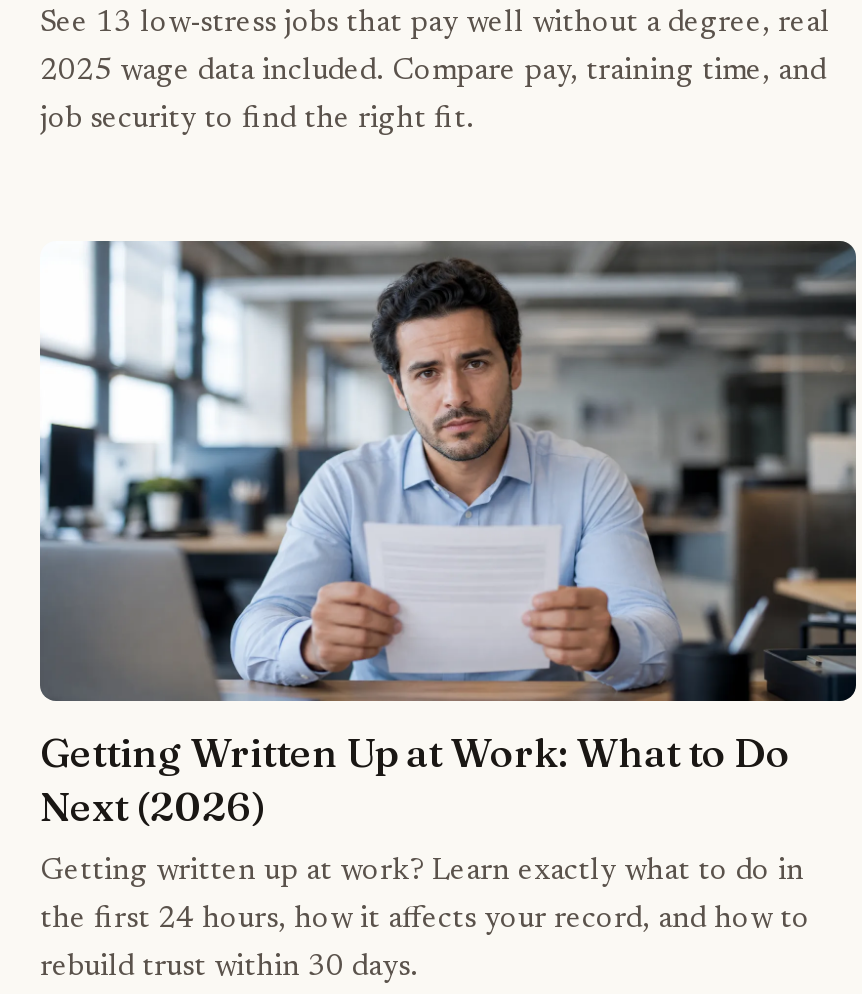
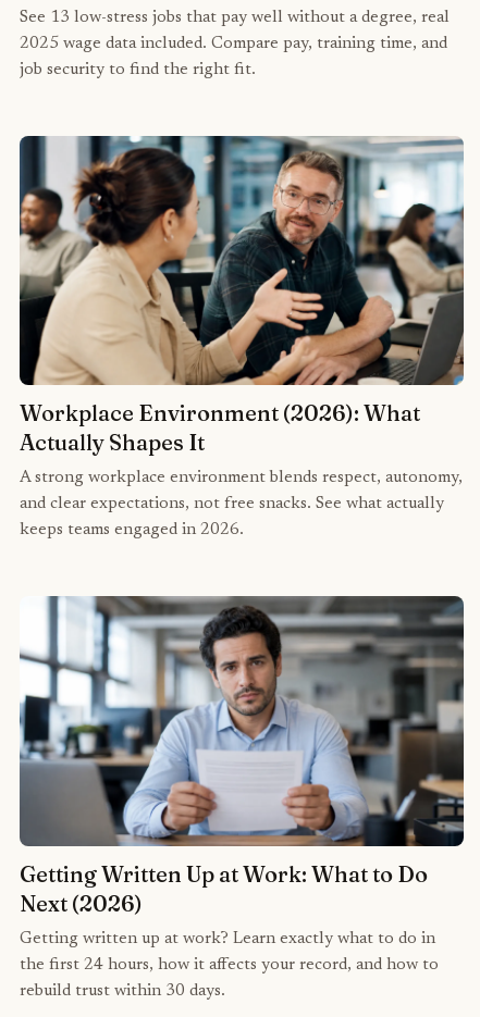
+ [image]
+ Workplace Environment (2026): What
+ Actually Shapes It
+ A strong workplace environment blends respect, autonomy,
+ and clear expectations, not free snacks. See what actually
+ keeps teams engaged in 2026.
